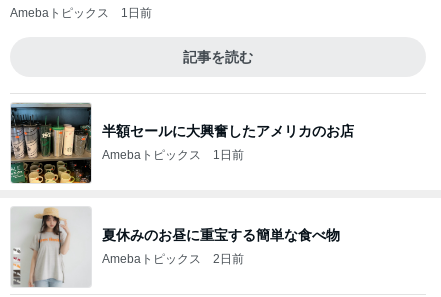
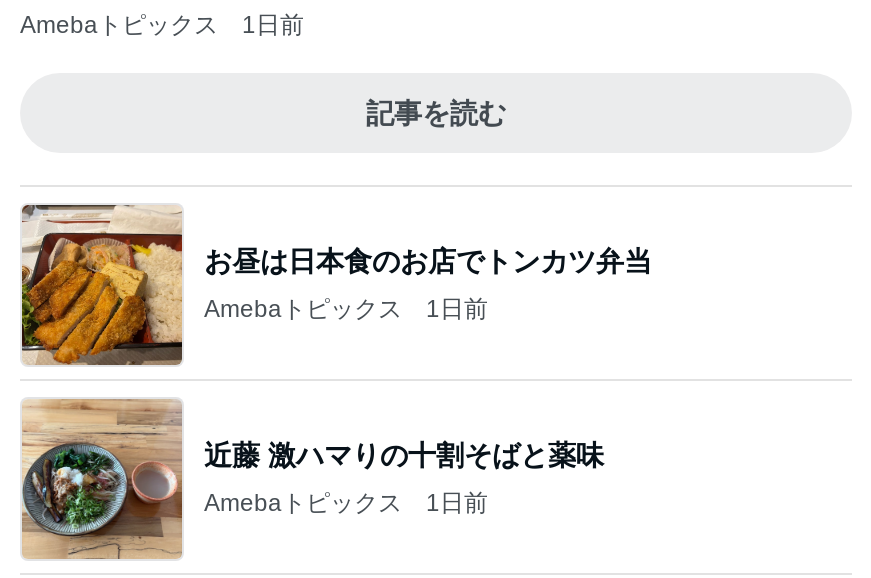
- [image]
- 半額セールに大興奮したアメリカのお店
+ [image]
+ お昼は日本食のお店でトンカツ弁当

- [image]
- 夏休みのお昼に重宝する簡単な食べ物
+ [image]
+ 近藤 激ハマりの十割そばと薬味

- Amebaトピックス 2日前
+ Amebaトピックス 1日前
